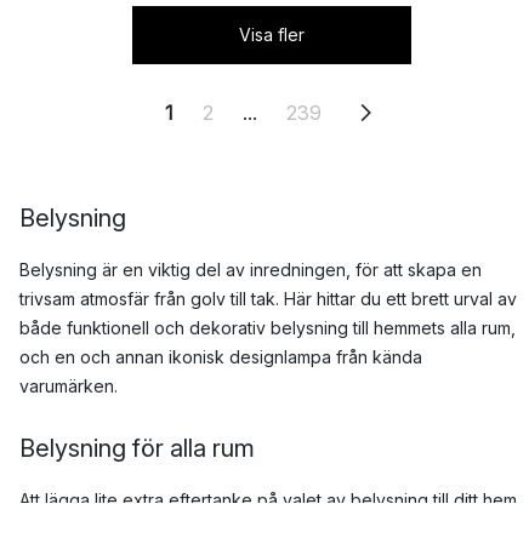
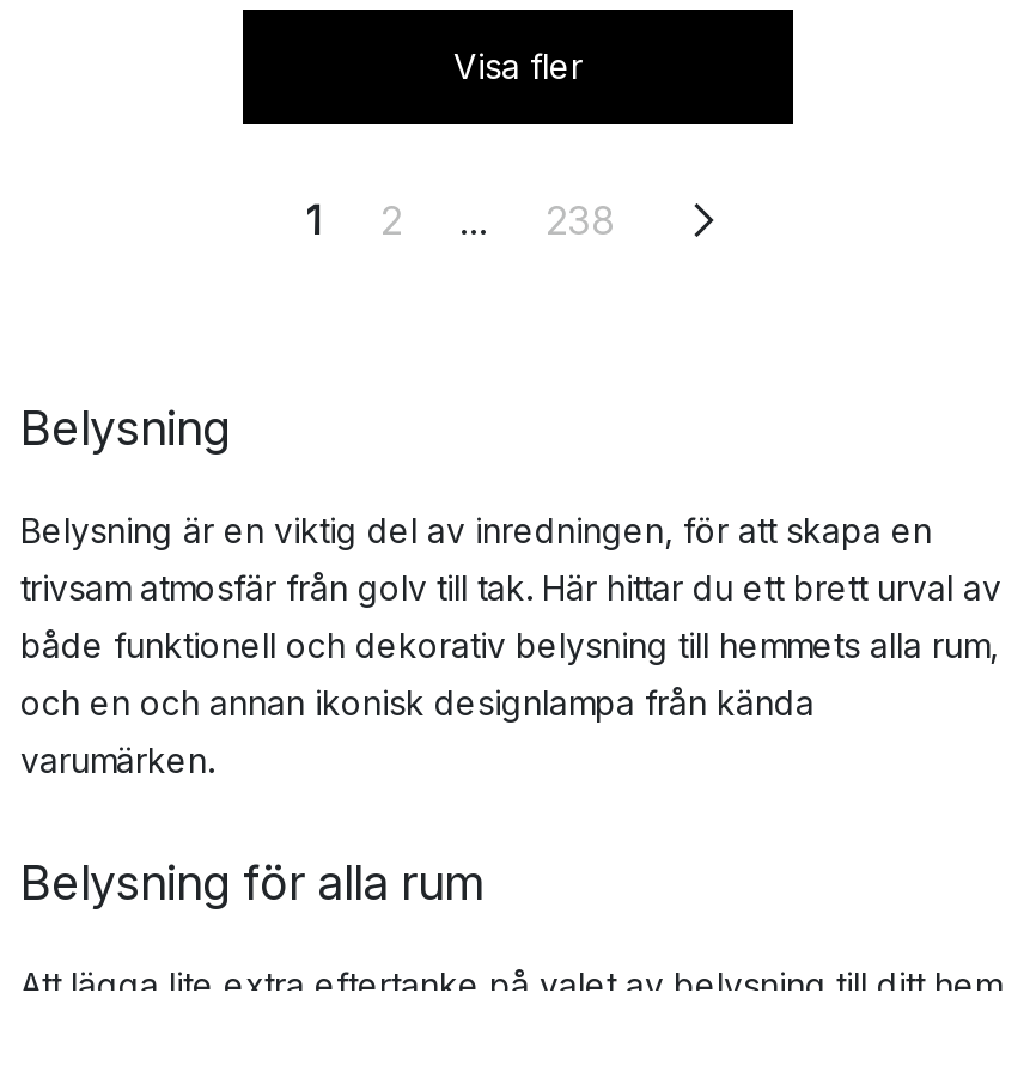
- 239
+ 238
